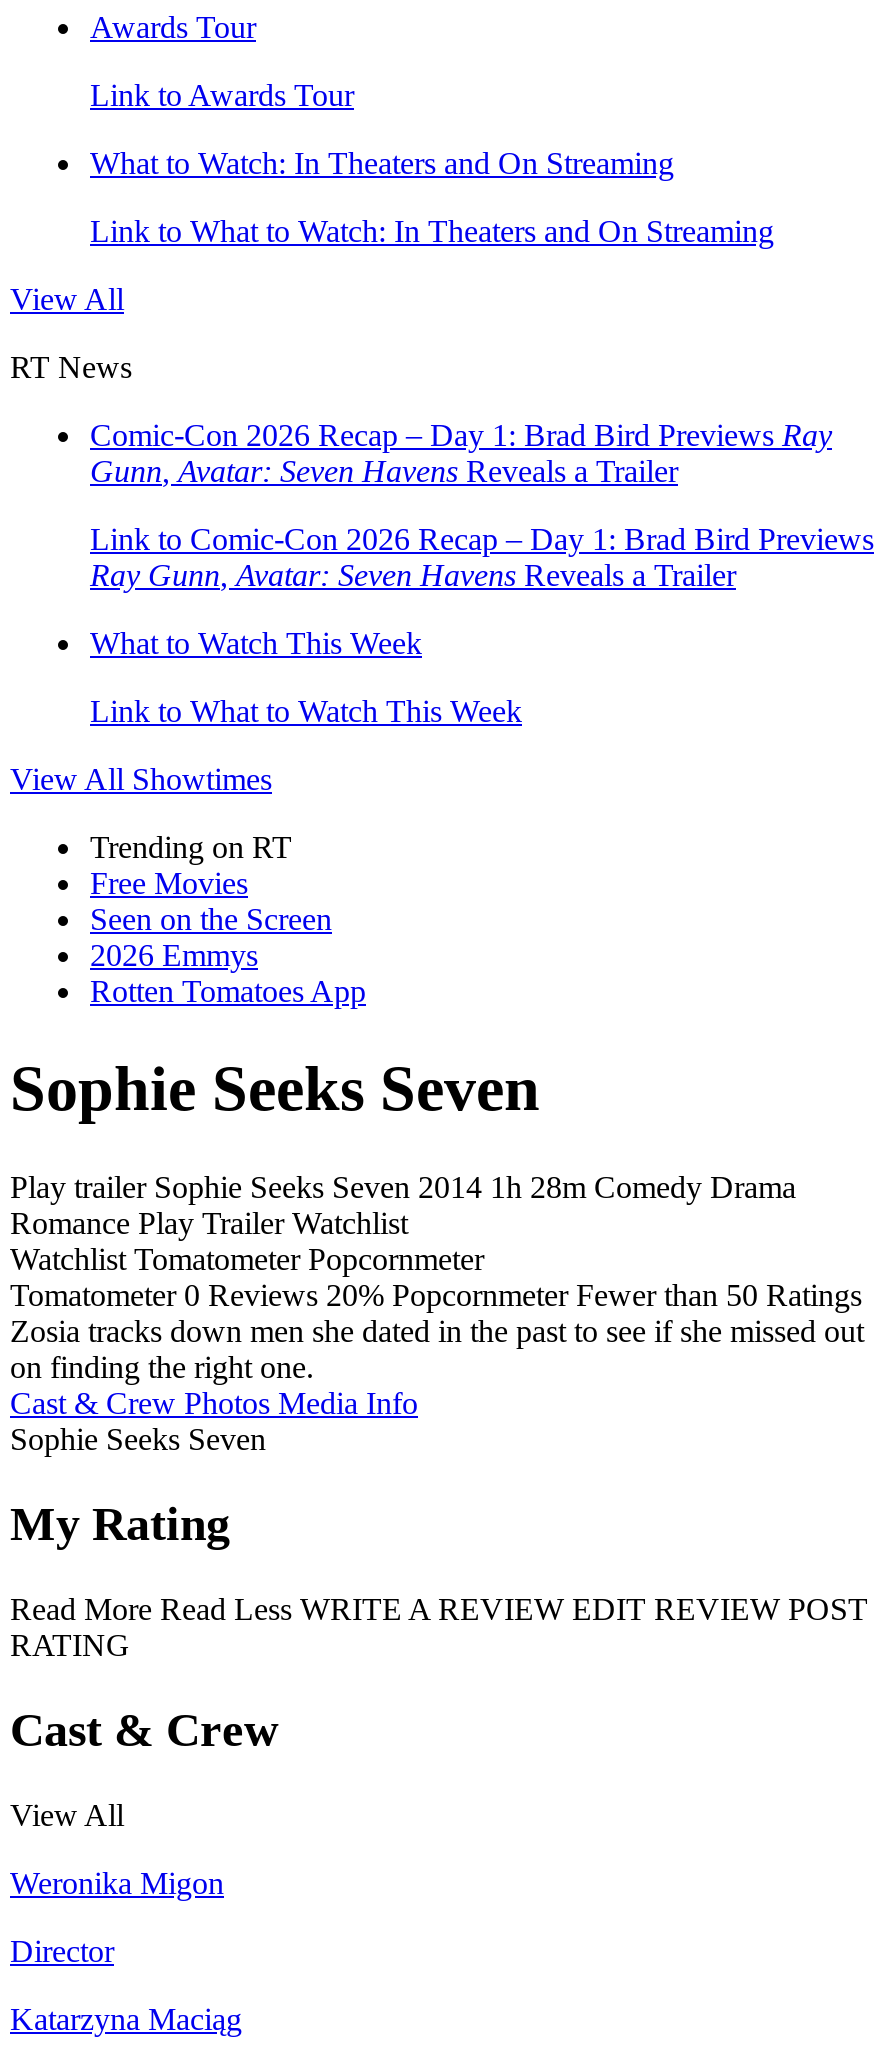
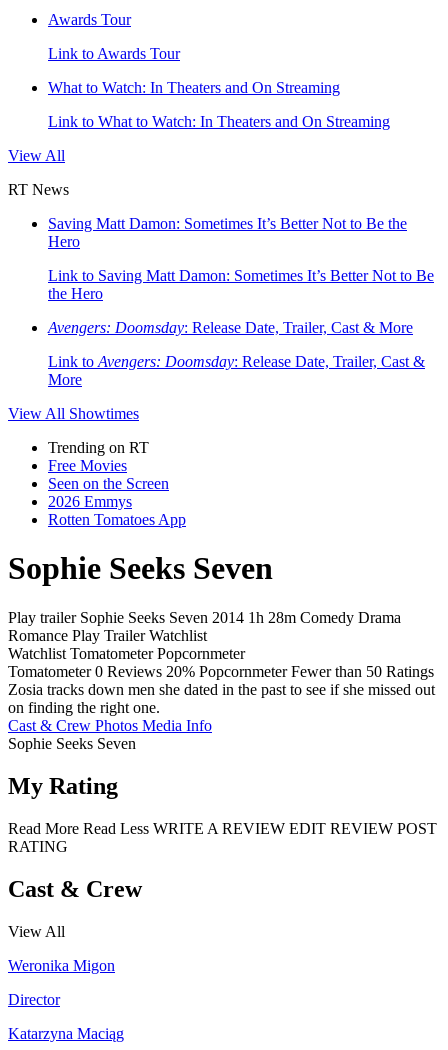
- Comic-Con 2026 Recap – Day 1: Brad Bird Previews Ray
- Gunn, Avatar: Seven Havens Reveals a Trailer
+ Saving Matt Damon: Sometimes It’s Better Not to Be the
+ Hero

- Link to Comic-Con 2026 Recap – Day 1: Brad Bird Previews
- Ray Gunn, Avatar: Seven Havens Reveals a Trailer
+ Link to Saving Matt Damon: Sometimes It’s Better Not to Be
+ the Hero

- What to Watch This Week
+ Avengers: Doomsday: Release Date, Trailer, Cast & More

- Link to What to Watch This Week
+ Link to Avengers: Doomsday: Release Date, Trailer, Cast &
+ More
